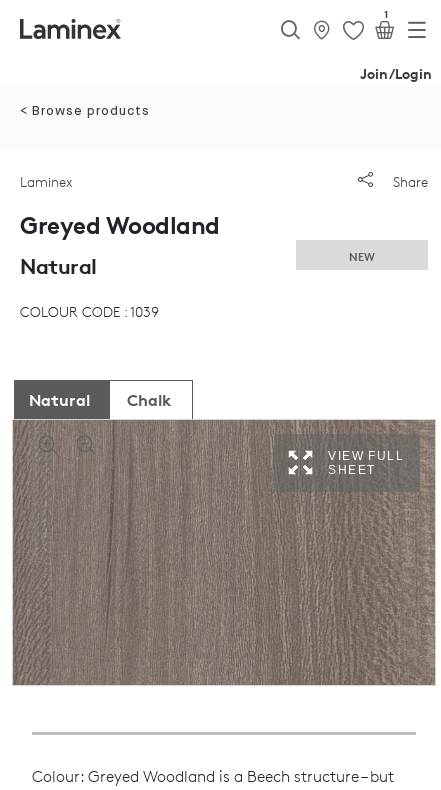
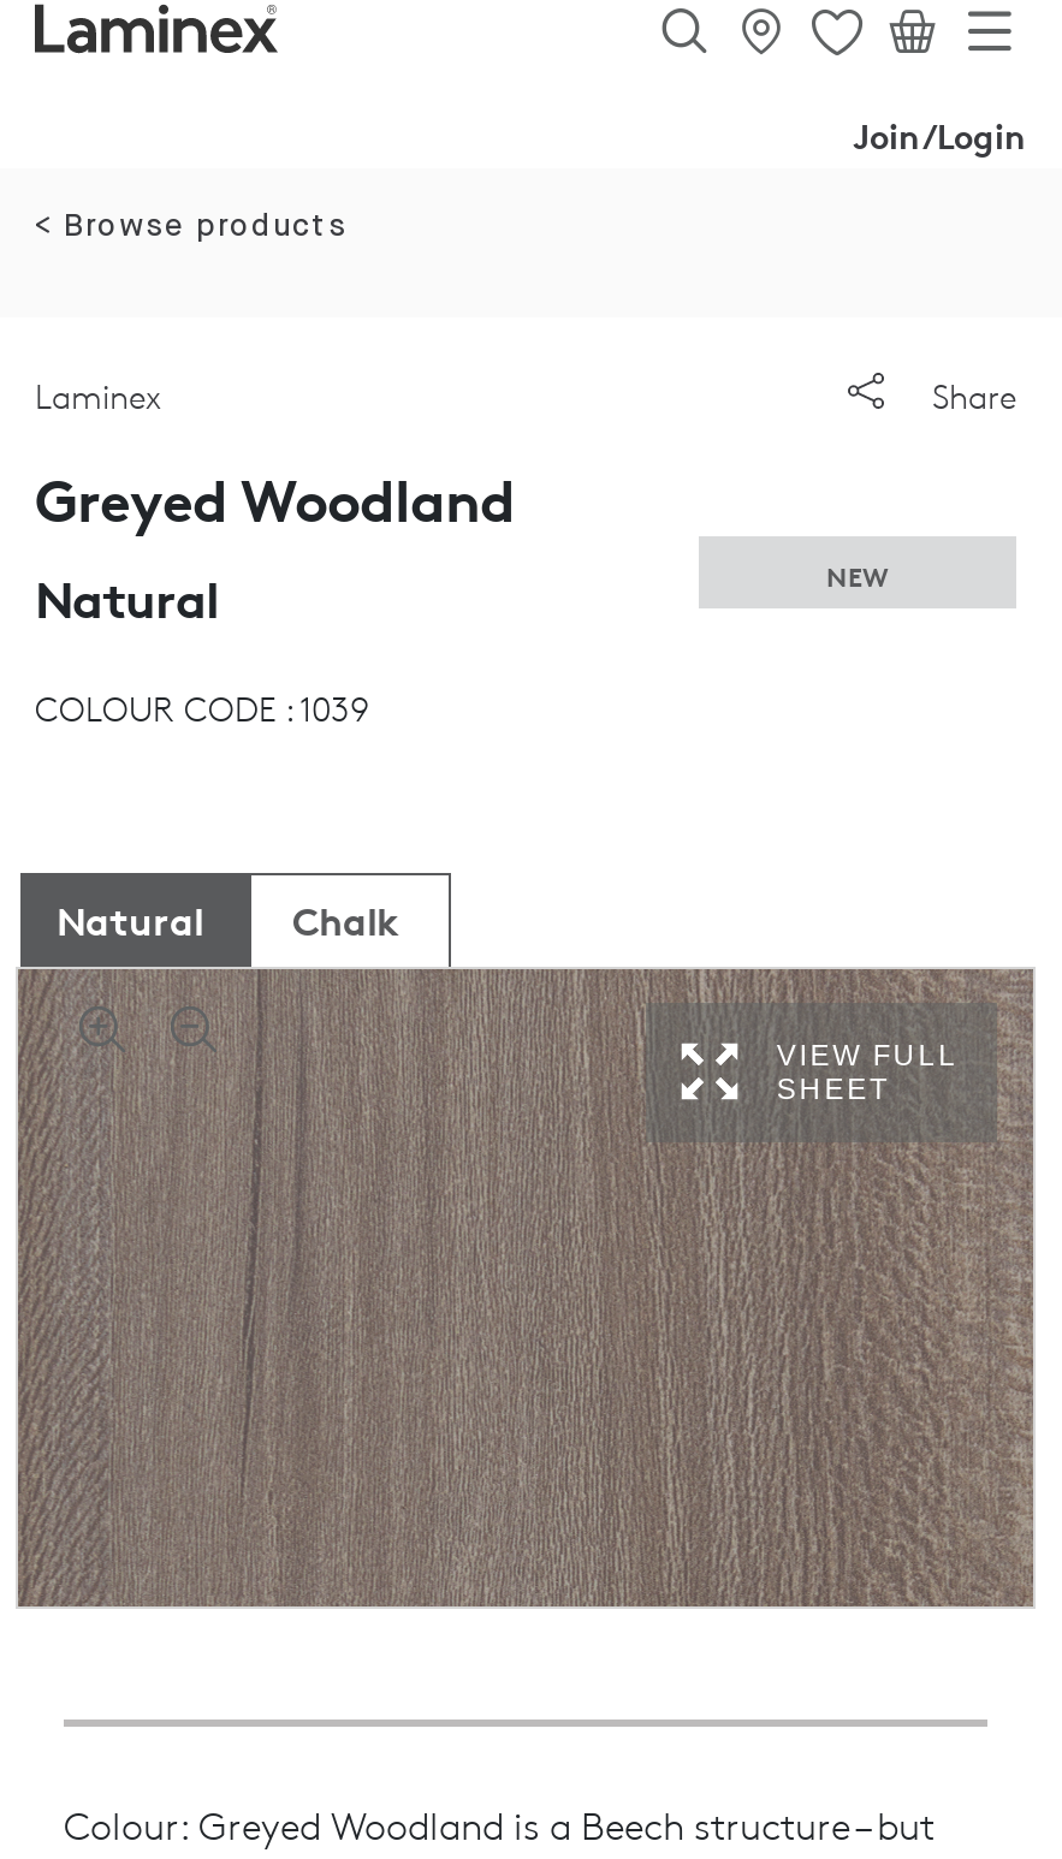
- 1
